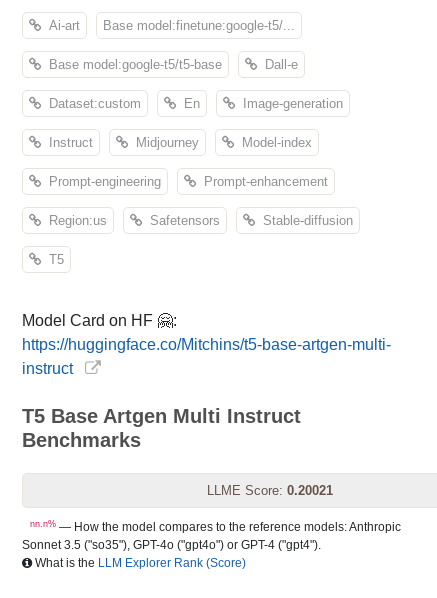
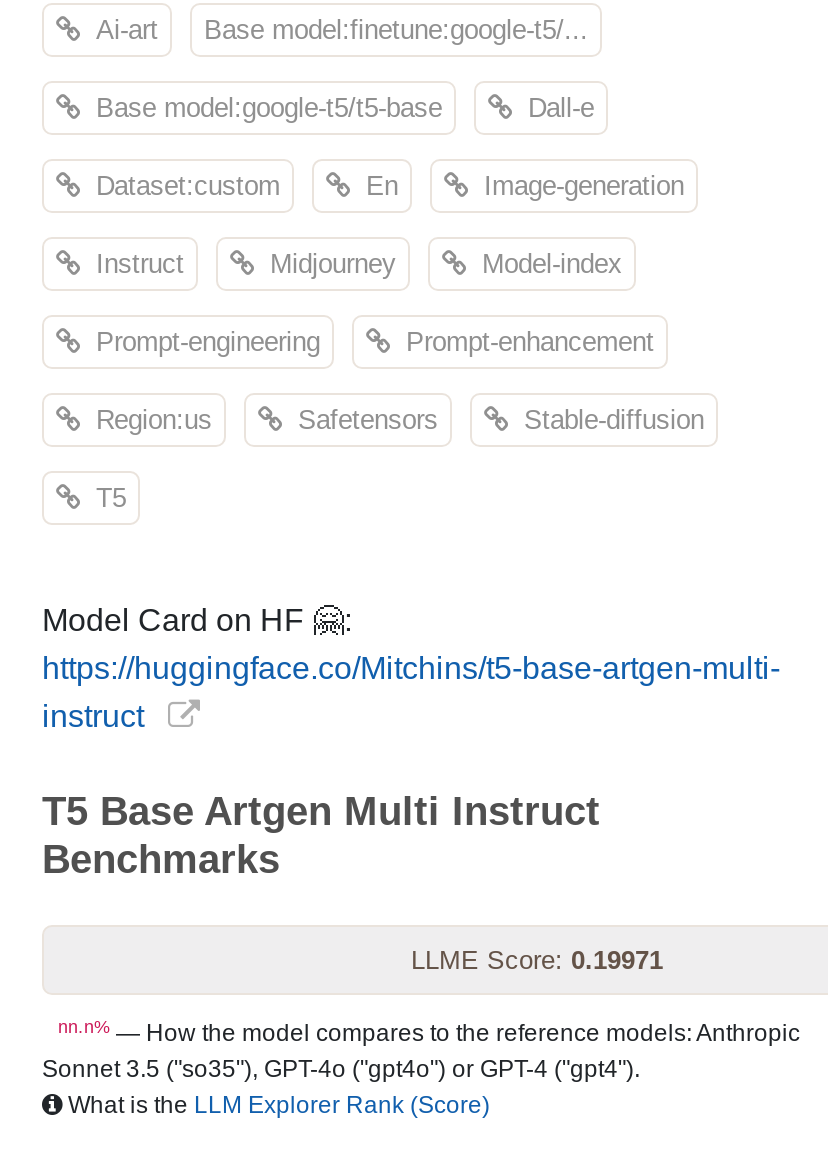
- LLME Score: 0.20021
+ LLME Score: 0.19971
